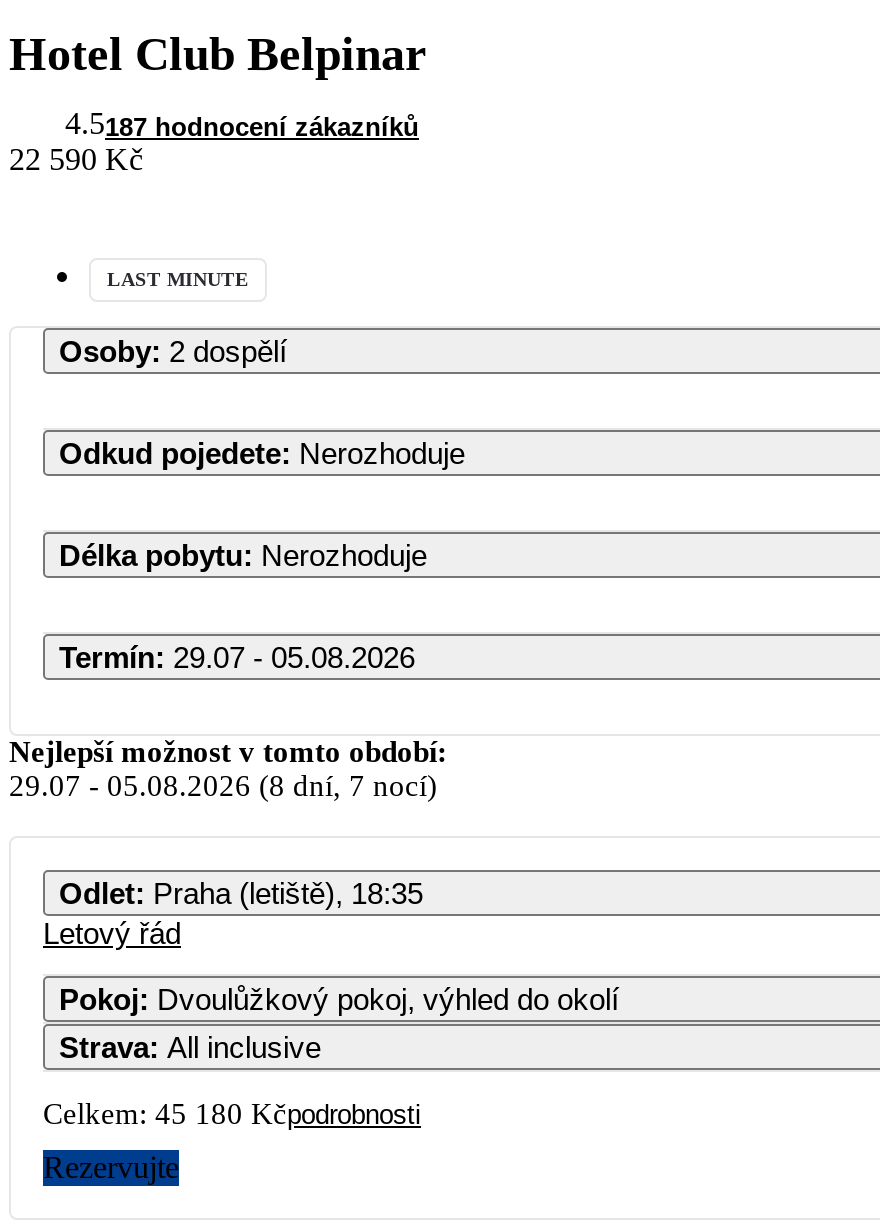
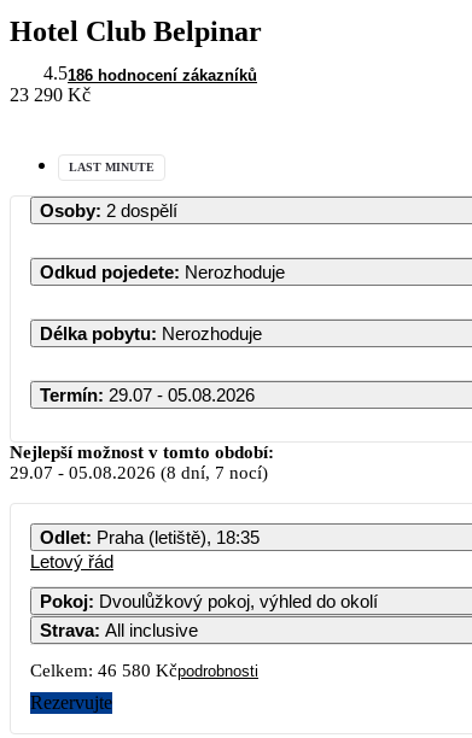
- 4.5187 hodnocení zákazníků
+ 4.5186 hodnocení zákazníků

- 22 590 Kč
+ 23 290 Kč

- Celkem: 45 180 Kčpodrobnosti
+ Celkem: 46 580 Kčpodrobnosti
